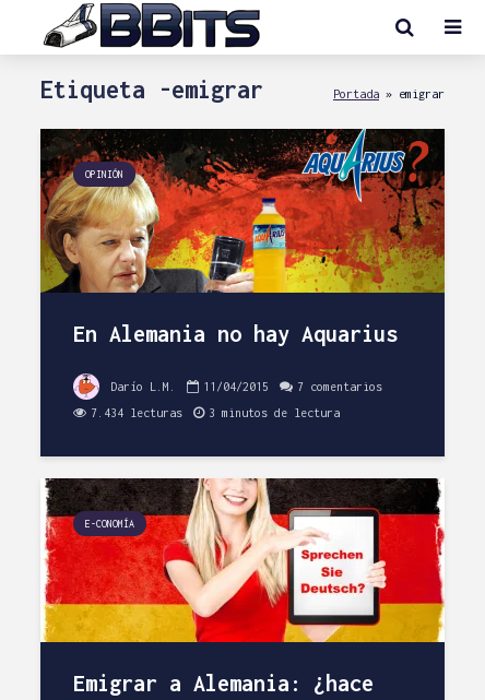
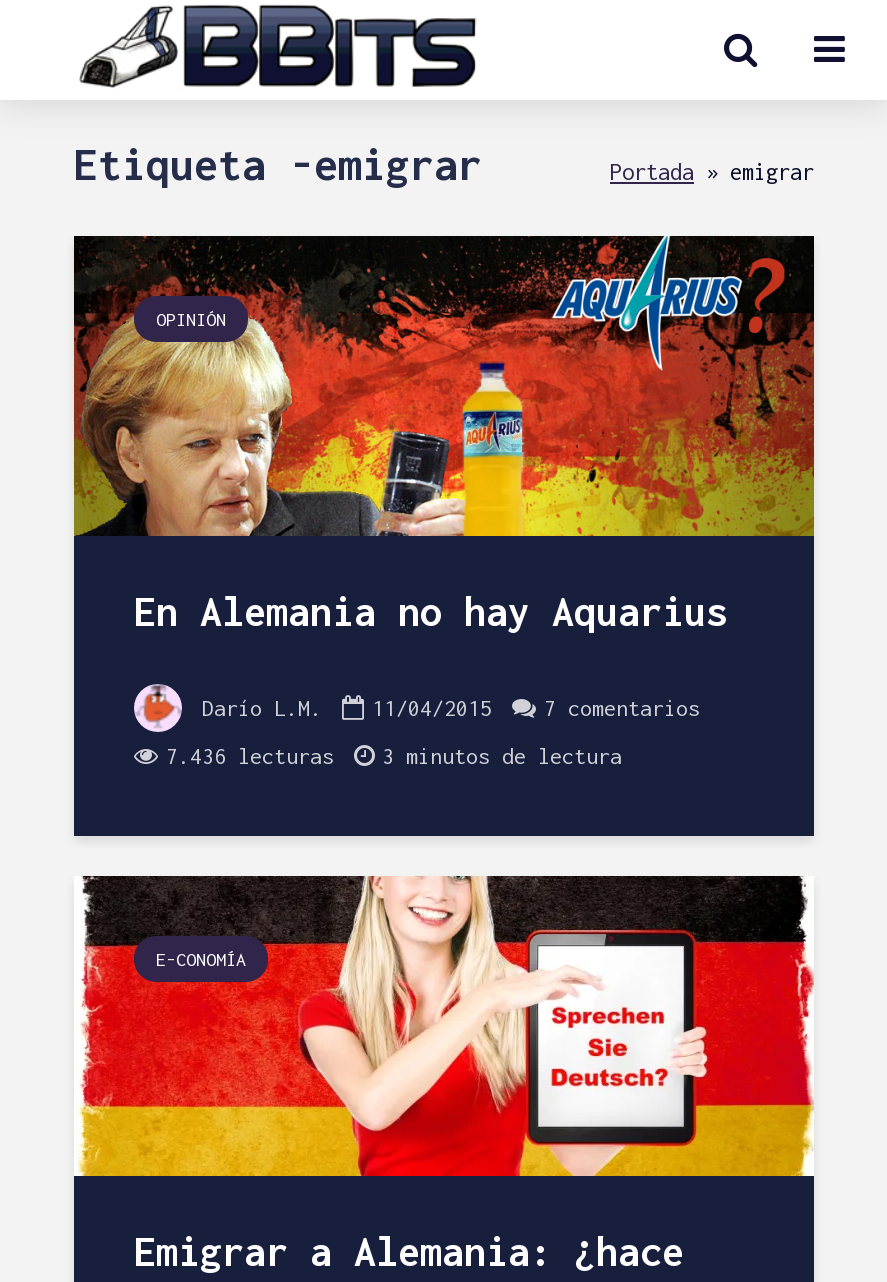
- 7.434 lecturas 3 minutos de lectura
+ 7.436 lecturas 3 minutos de lectura
